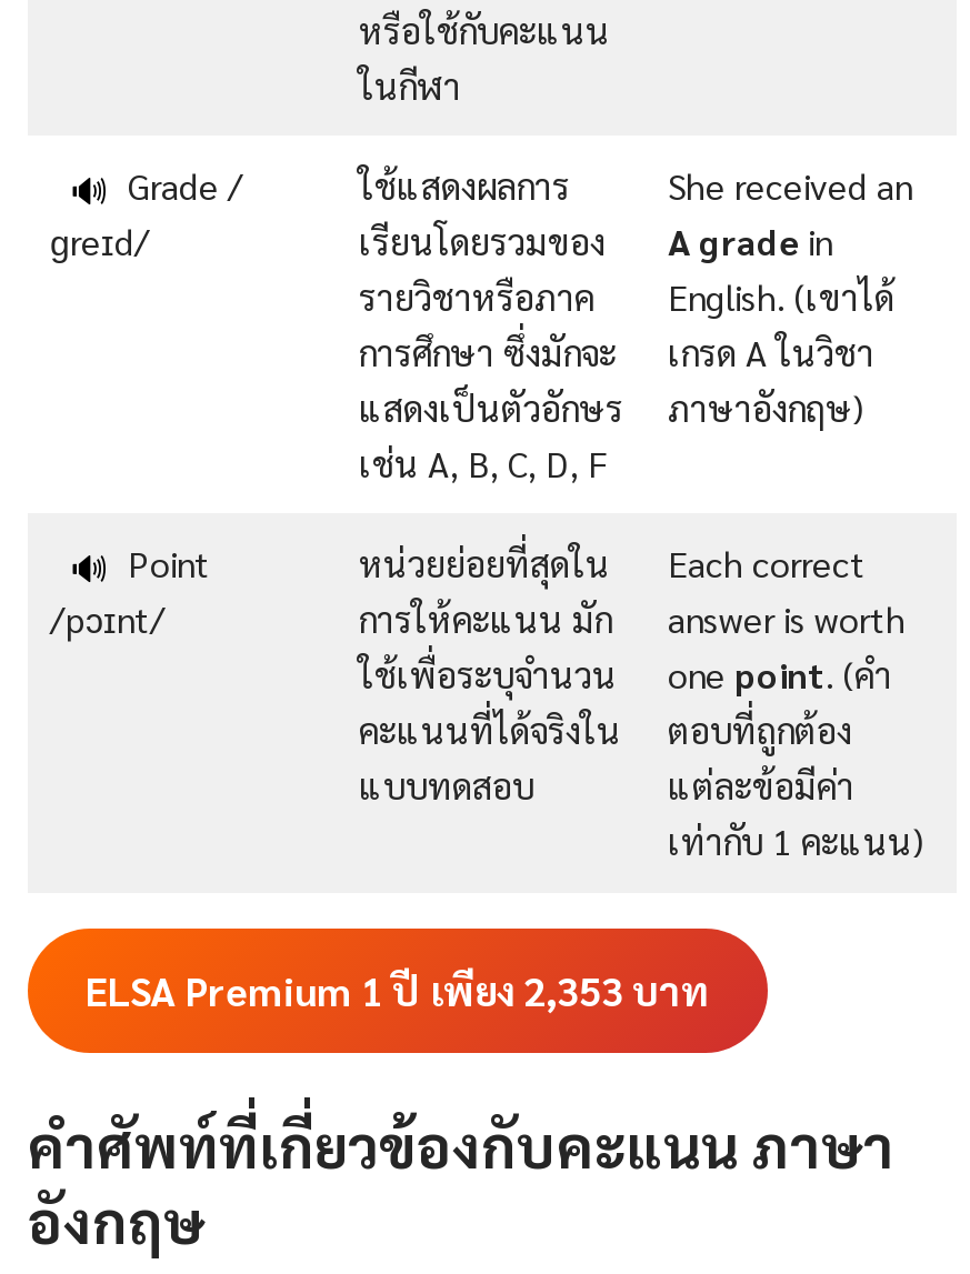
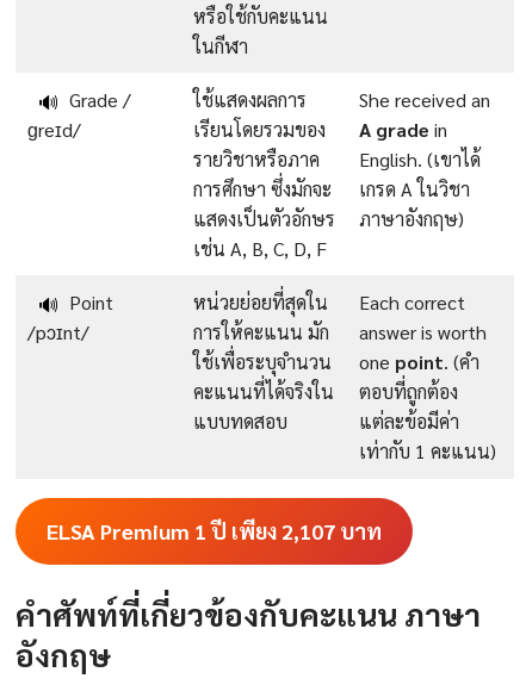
- ELSA Premium 1 ปี เพียง 2,353 บาท
+ ELSA Premium 1 ปี เพียง 2,107 บาท
